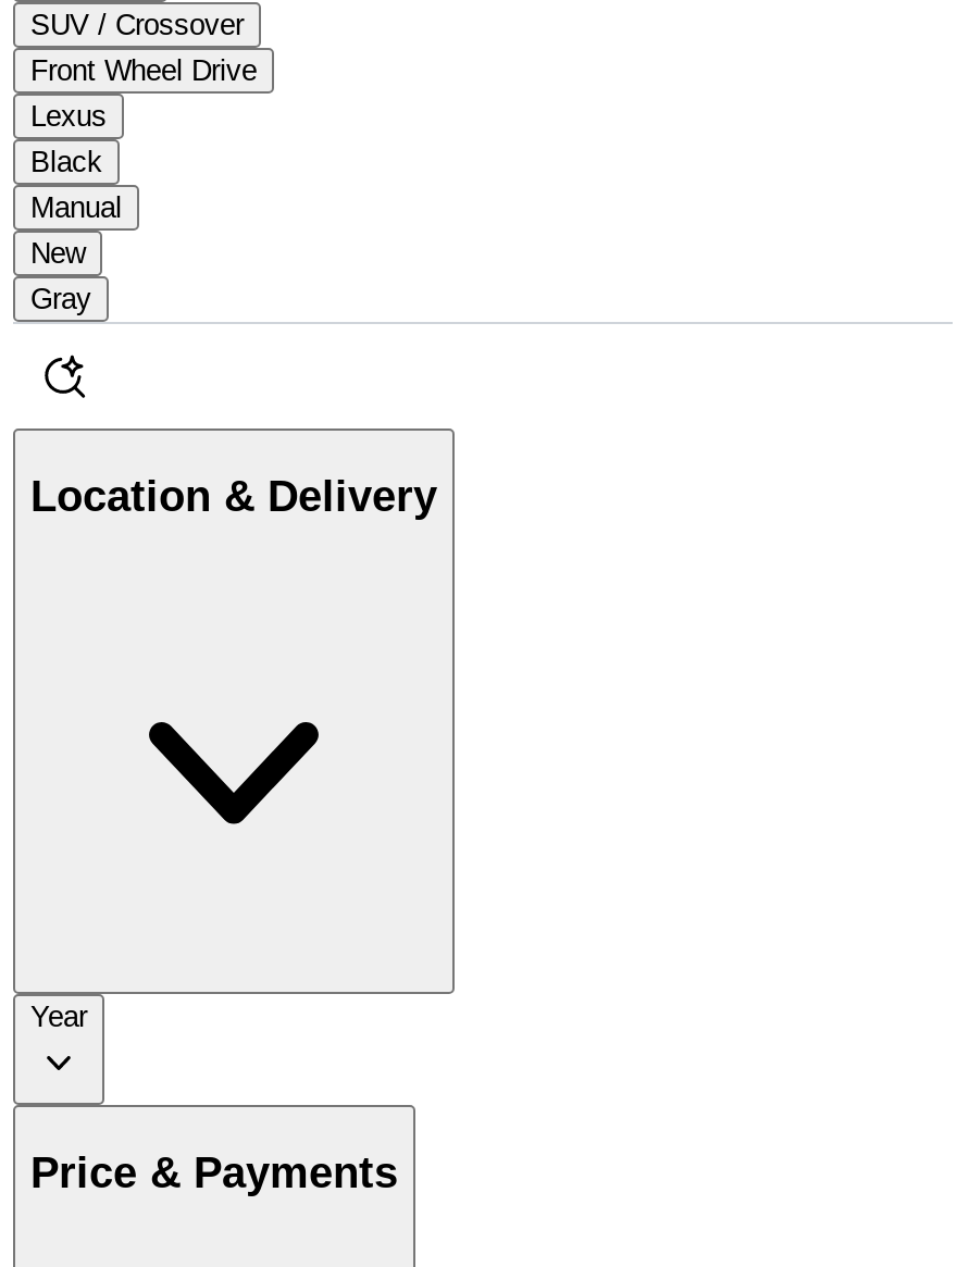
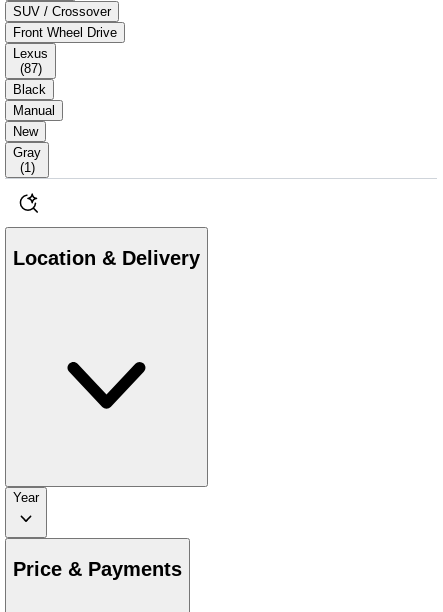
+ (87)

+ (1)
